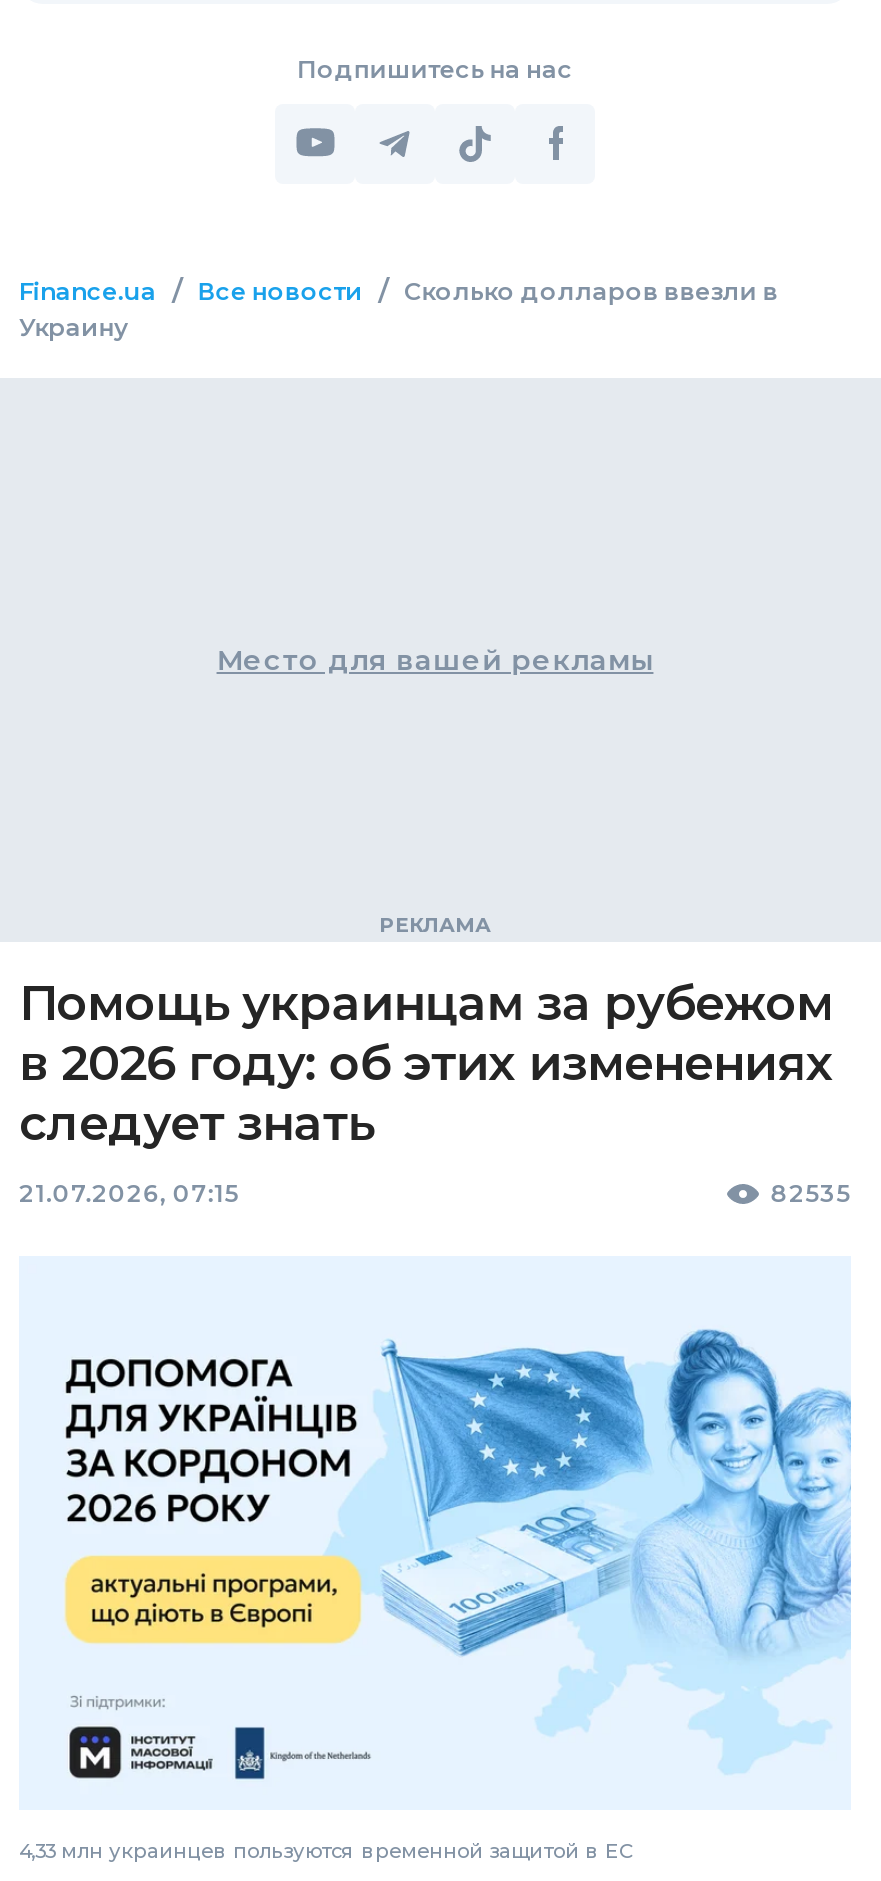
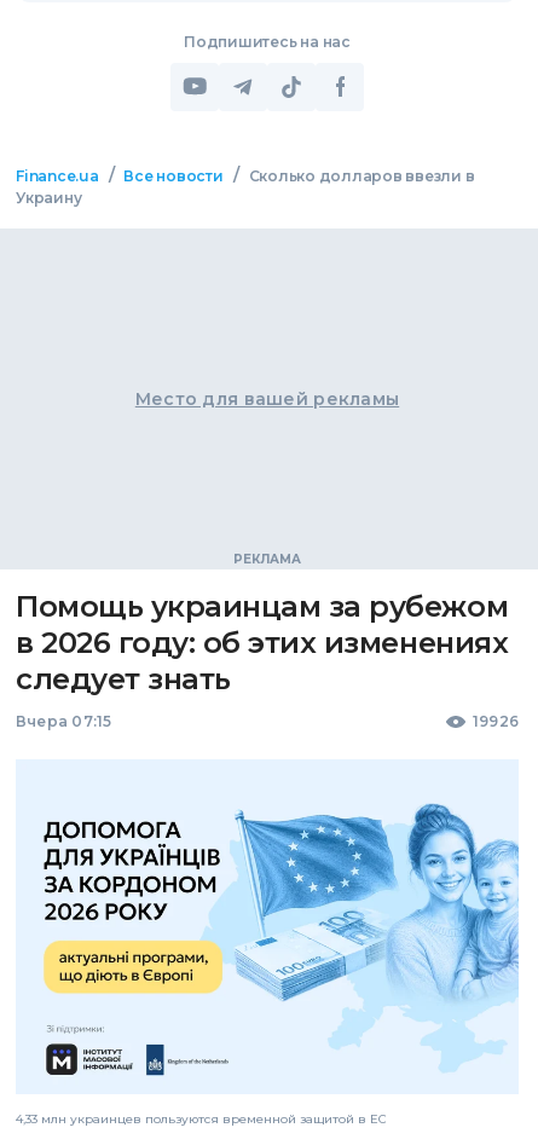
- 21.07.2026, 07:15
- 82535
+ Вчера 07:15
+ 19926
